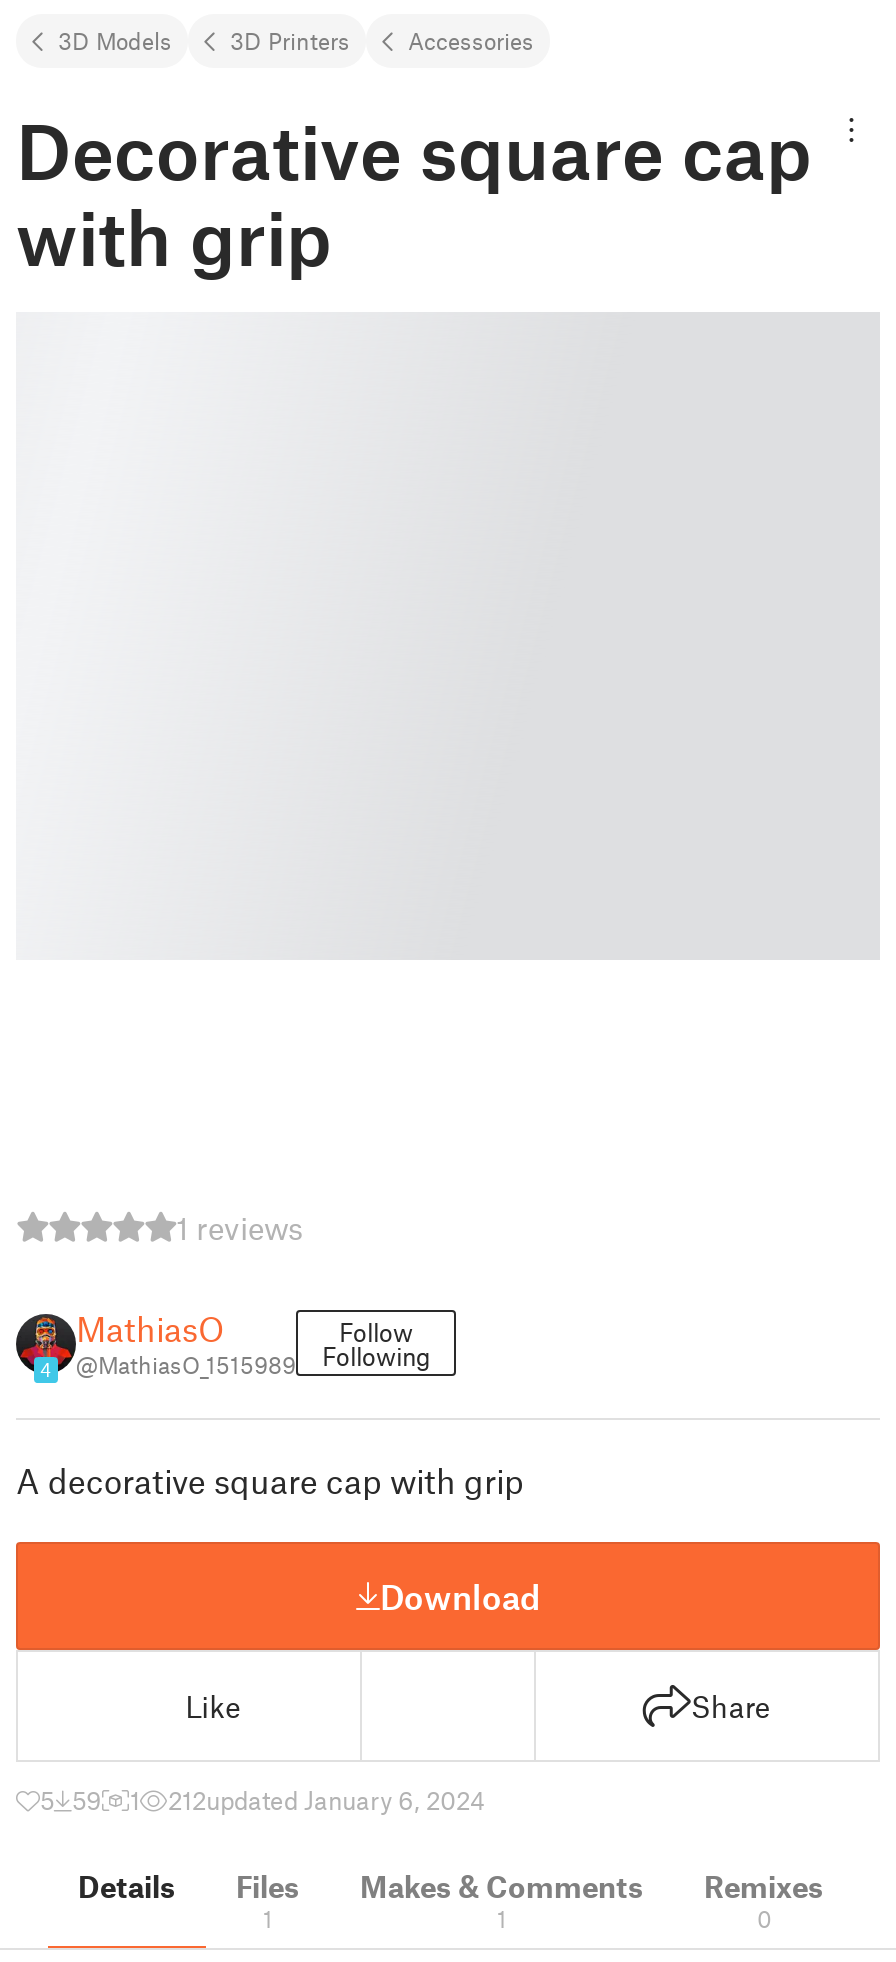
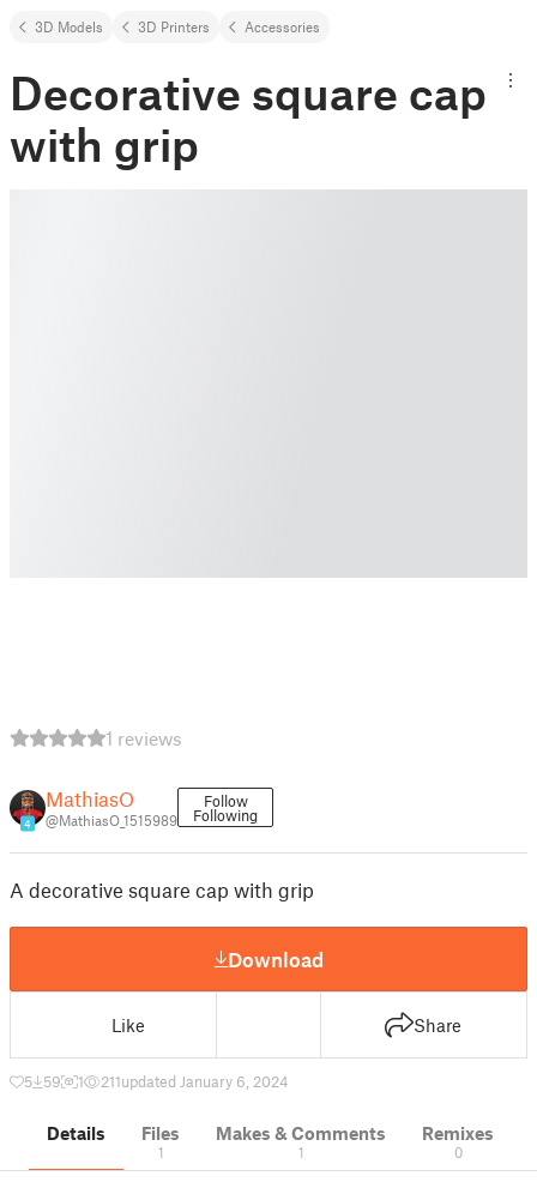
- 212updated January 6, 2024
+ 211updated January 6, 2024
